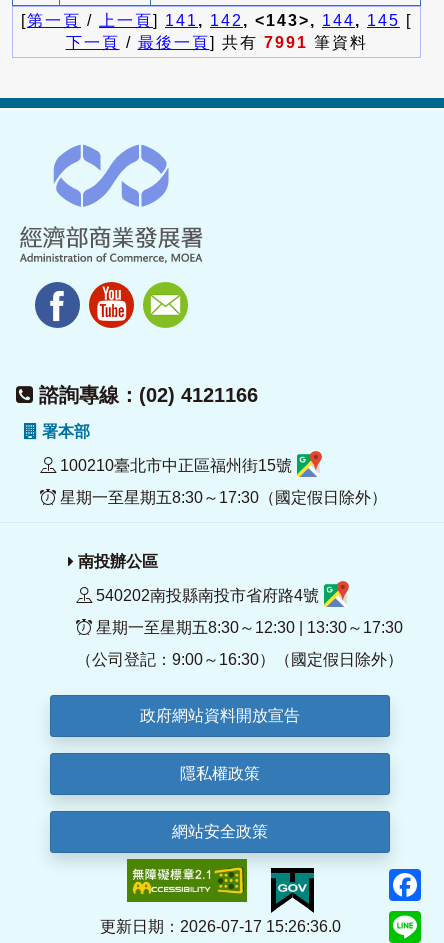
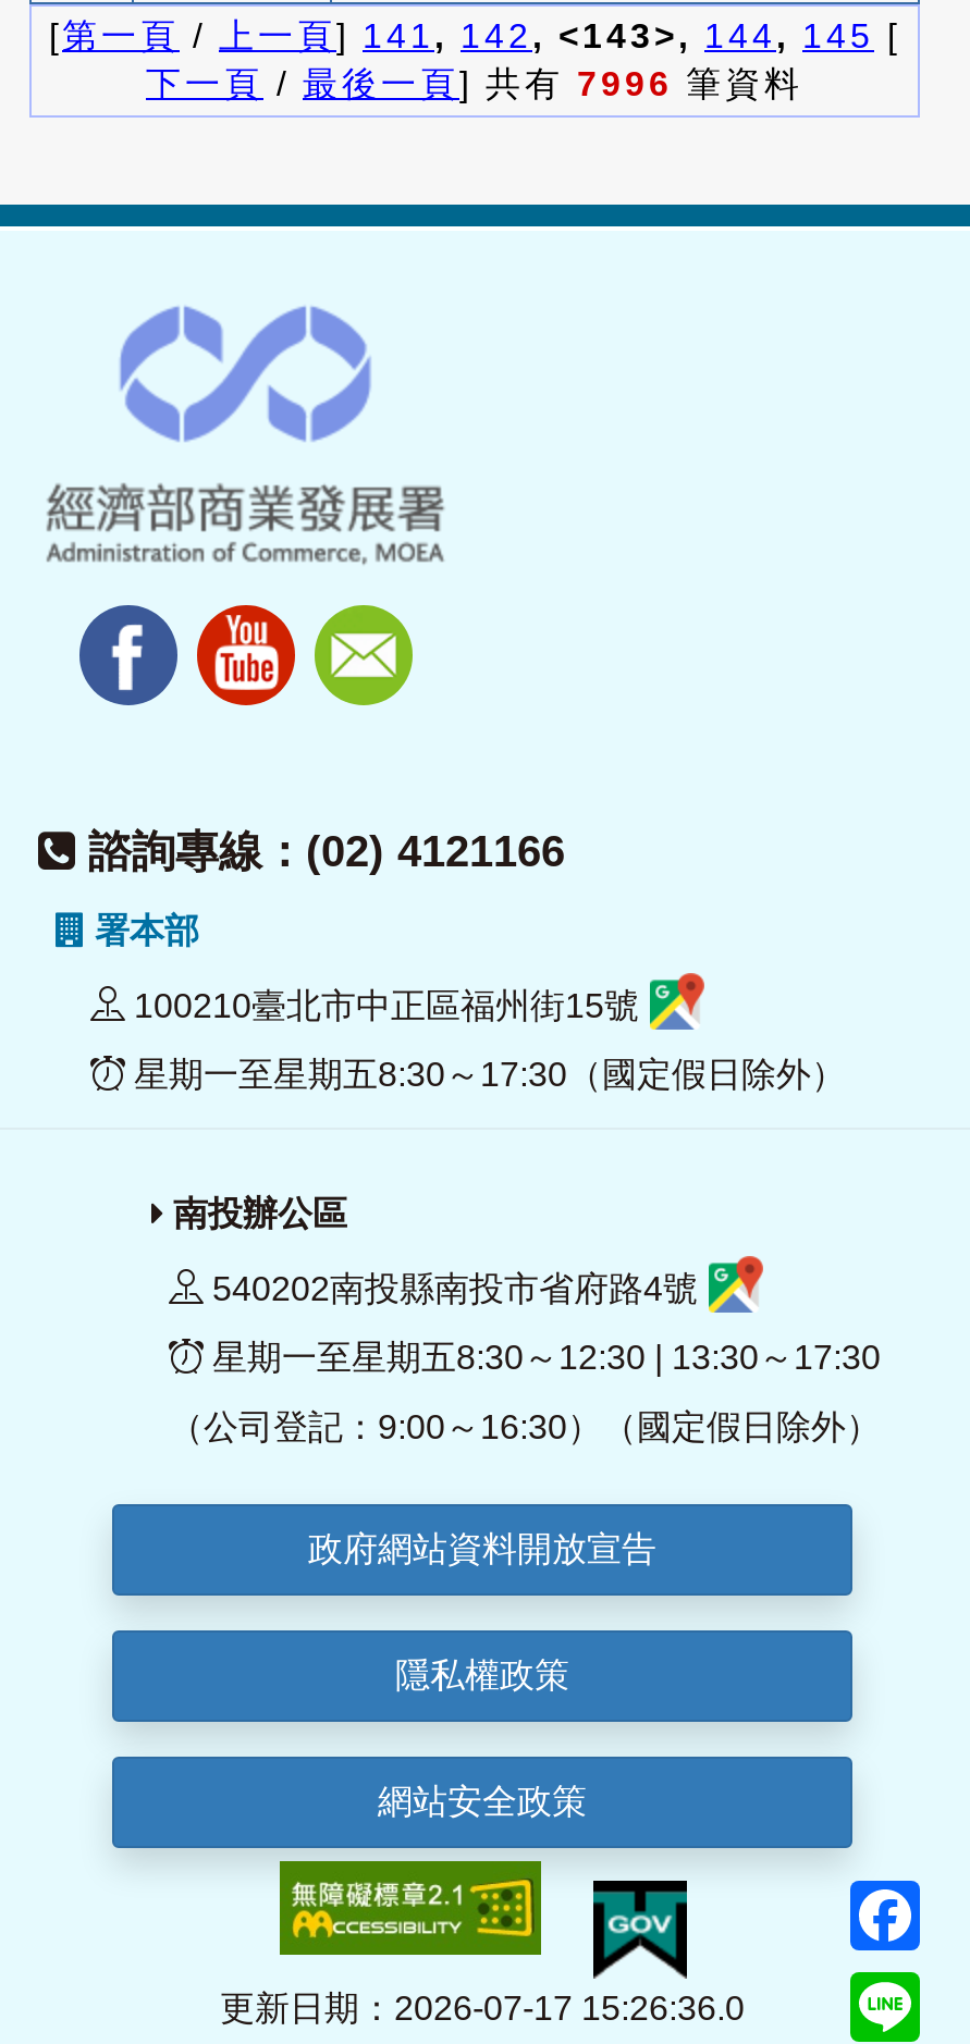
- 下一頁/最後一頁] 共有7991筆資料
+ 下一頁/最後一頁] 共有7996筆資料
